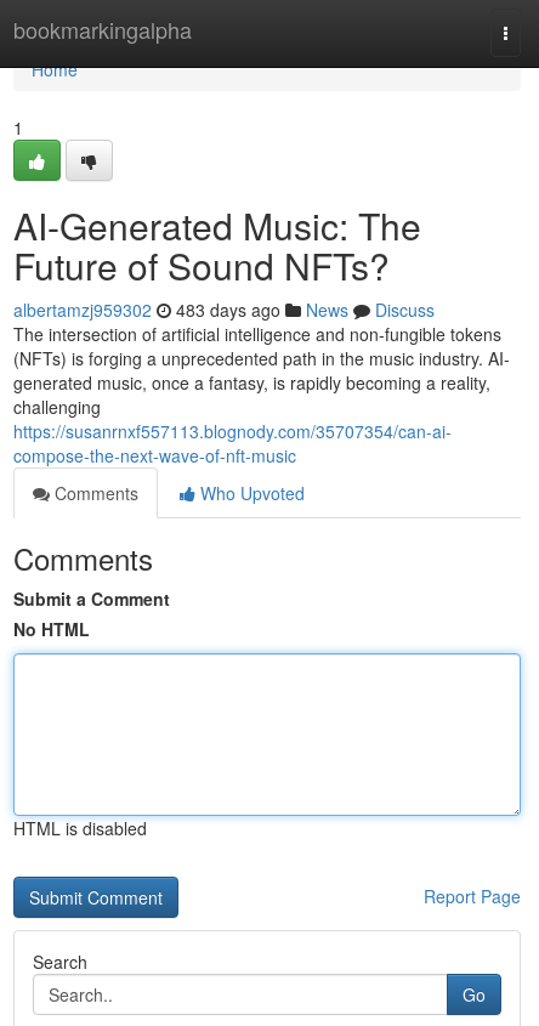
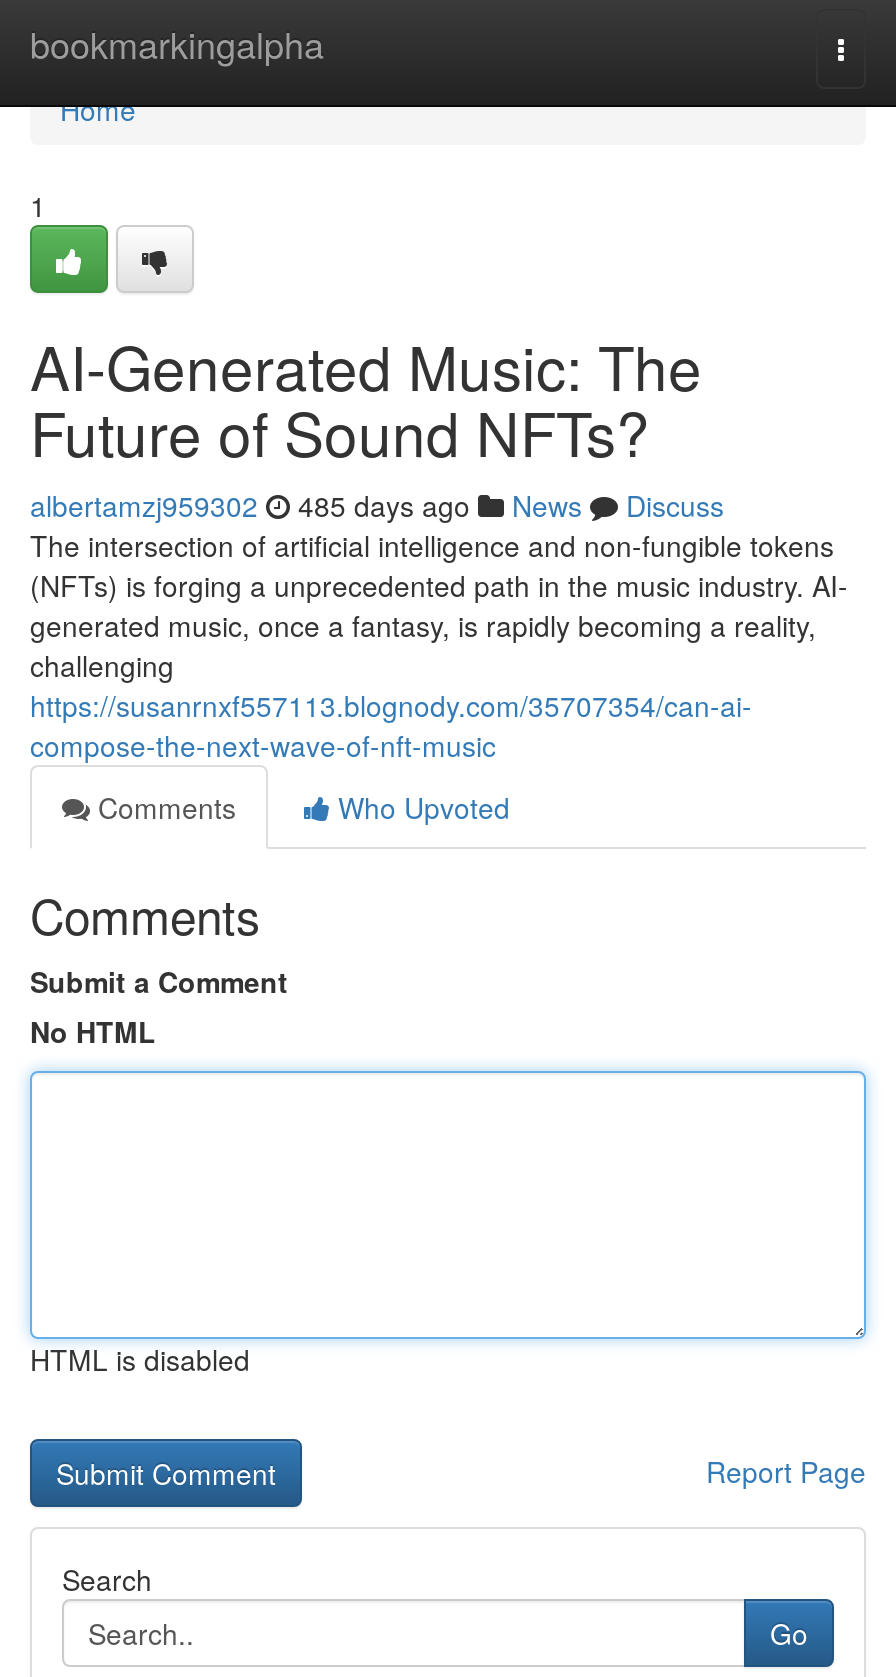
- albertamzj959302 483 days ago News Discuss
+ albertamzj959302 485 days ago News Discuss
